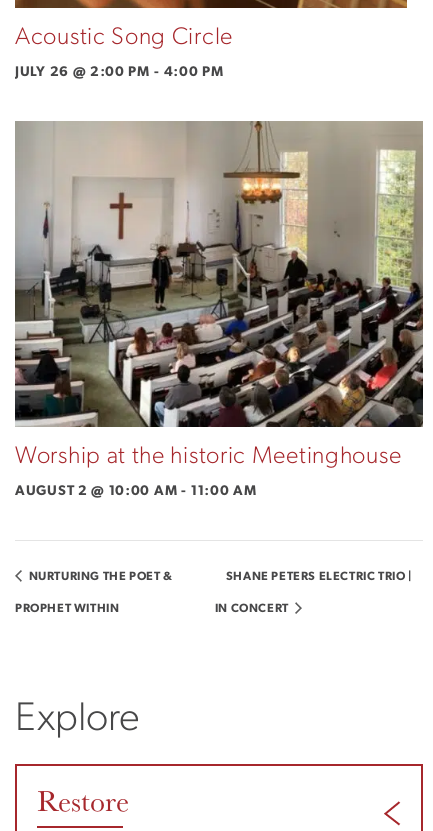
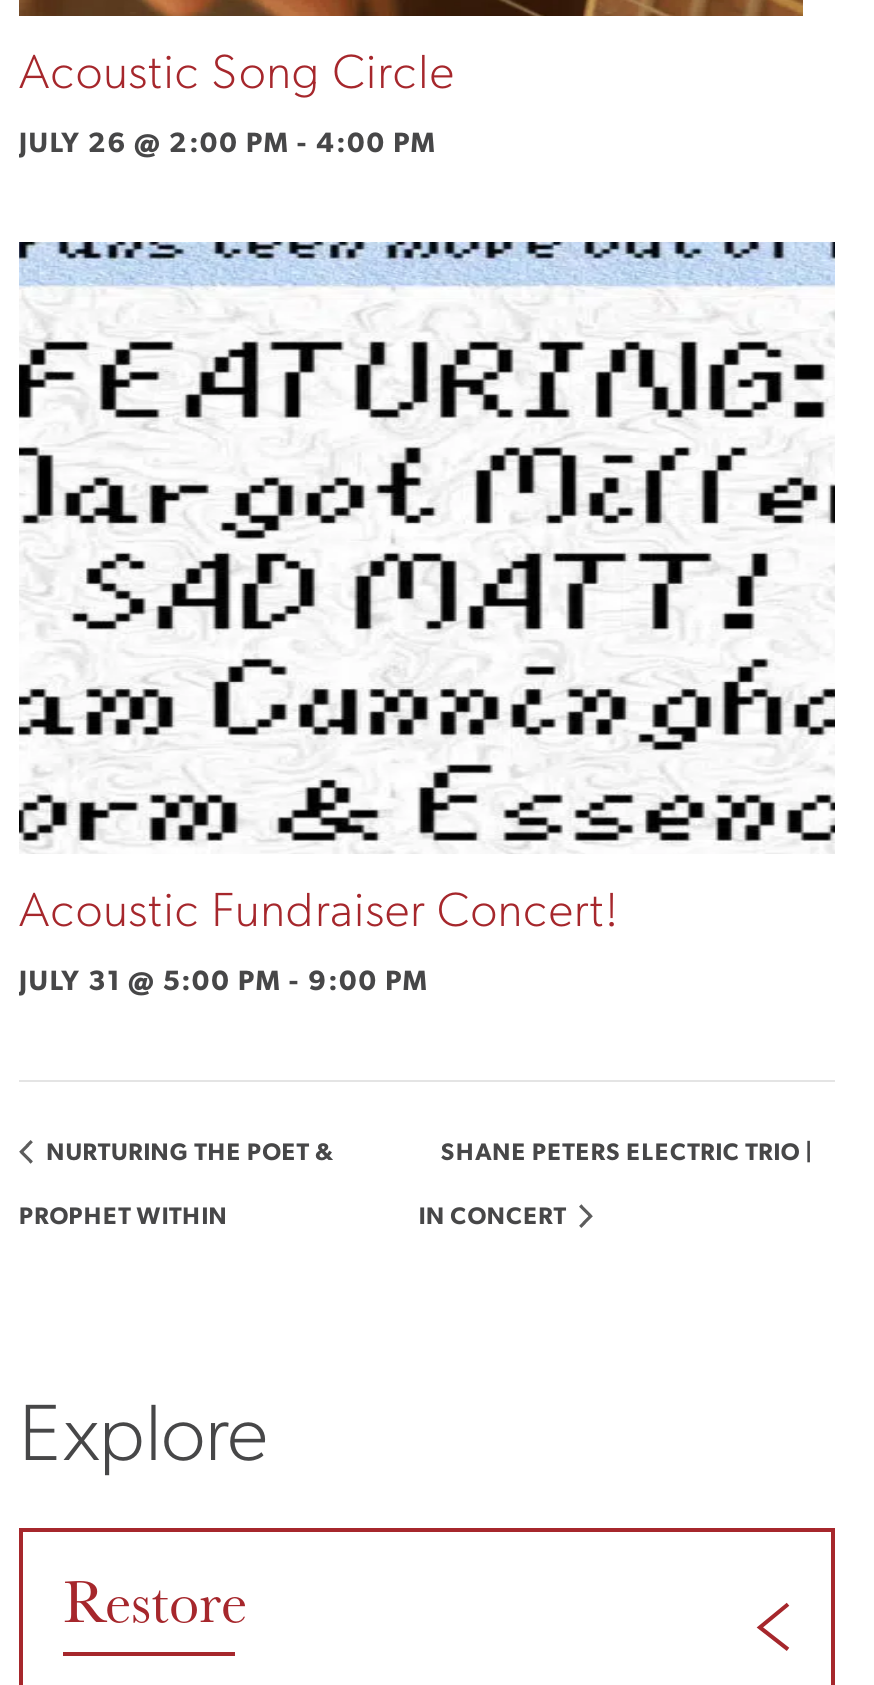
- [image]
- Worship at the historic Meetinghouse
+ [image]
+ Acoustic Fundraiser Concert!

- AUGUST 2 @ 10:00 AM - 11:00 AM
+ JULY 31 @ 5:00 PM - 9:00 PM
